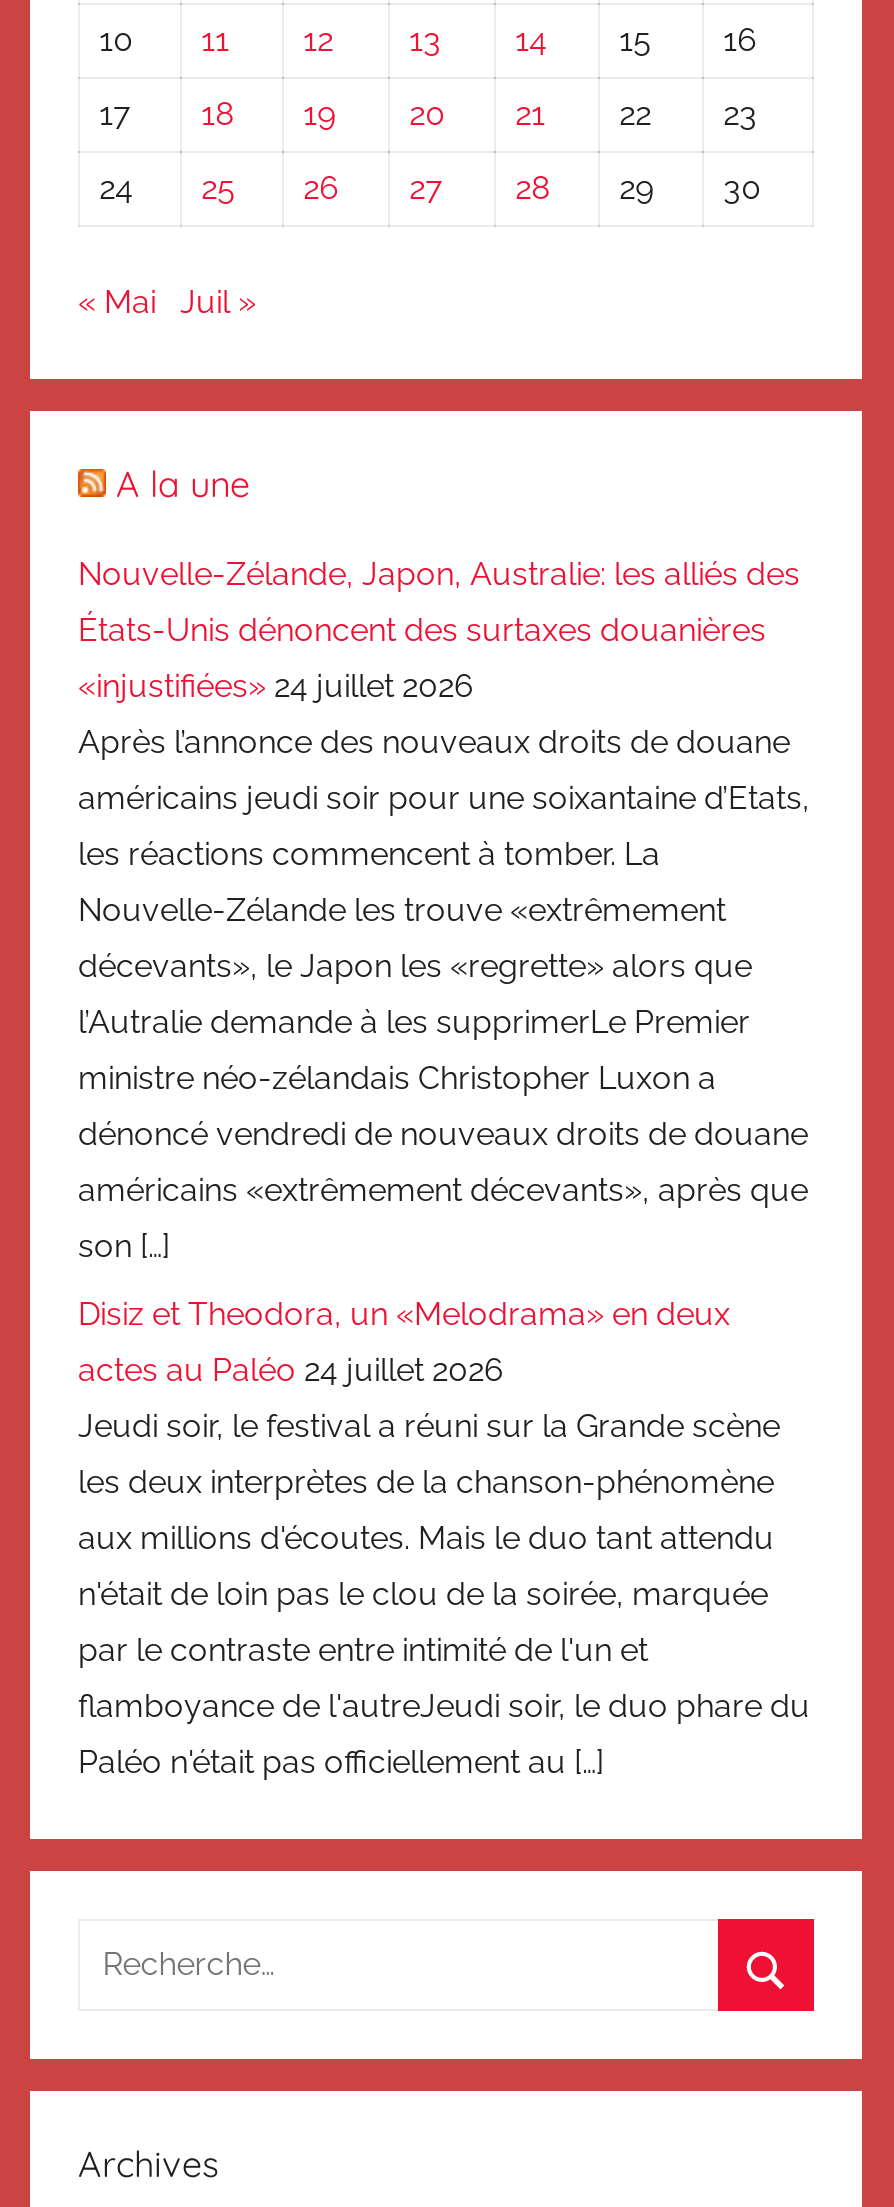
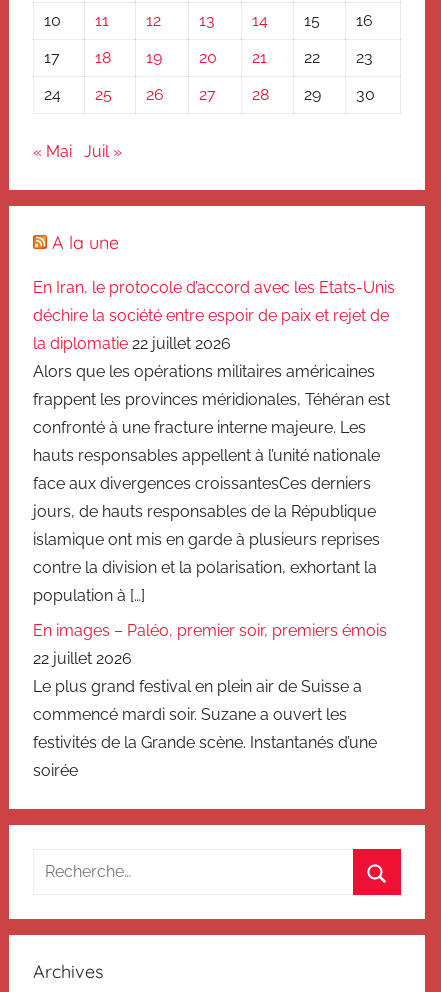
- Nouvelle-Zélande, Japon, Australie: les alliés des
- États-Unis dénoncent des surtaxes douanières
- «injustifiées» 24 juillet 2026
- Après l’annonce des nouveaux droits de douane
- américains jeudi soir pour une soixantaine d’Etats,
- les réactions commencent à tomber. La
- Nouvelle-Zélande les trouve «extrêmement
- décevants», le Japon les «regrette» alors que
- l’Autralie demande à les supprimerLe Premier
- ministre néo-zélandais Christopher Luxon a
- dénoncé vendredi de nouveaux droits de douane
- américains «extrêmement décevants», après que
- son […]
- Disiz et Theodora, un «Melodrama» en deux
- actes au Paléo 24 juillet 2026
- Jeudi soir, le festival a réuni sur la Grande scène
- les deux interprètes de la chanson-phénomène
- aux millions d'écoutes. Mais le duo tant attendu
- n'était de loin pas le clou de la soirée, marquée
- par le contraste entre intimité de l'un et
- flamboyance de l'autreJeudi soir, le duo phare du
- Paléo n'était pas officiellement au […]
+ En Iran, le protocole d’accord avec les Etats-Unis
+ déchire la société entre espoir de paix et rejet de
+ la diplomatie 22 juillet 2026
+ Alors que les opérations militaires américaines
+ frappent les provinces méridionales, Téhéran est
+ confronté à une fracture interne majeure. Les
+ hauts responsables appellent à l’unité nationale
+ face aux divergences croissantesCes derniers
+ jours, de hauts responsables de la République
+ islamique ont mis en garde à plusieurs reprises
+ contre la division et la polarisation, exhortant la
+ population à […]
+ En images – Paléo, premier soir, premiers émois
+ 22 juillet 2026
+ Le plus grand festival en plein air de Suisse a
+ commencé mardi soir. Suzane a ouvert les
+ festivités de la Grande scène. Instantanés d’une
+ soirée
